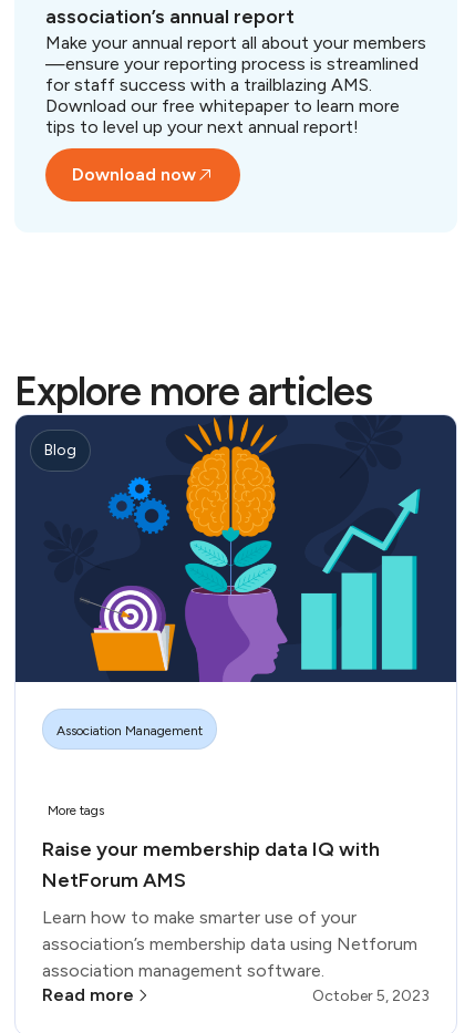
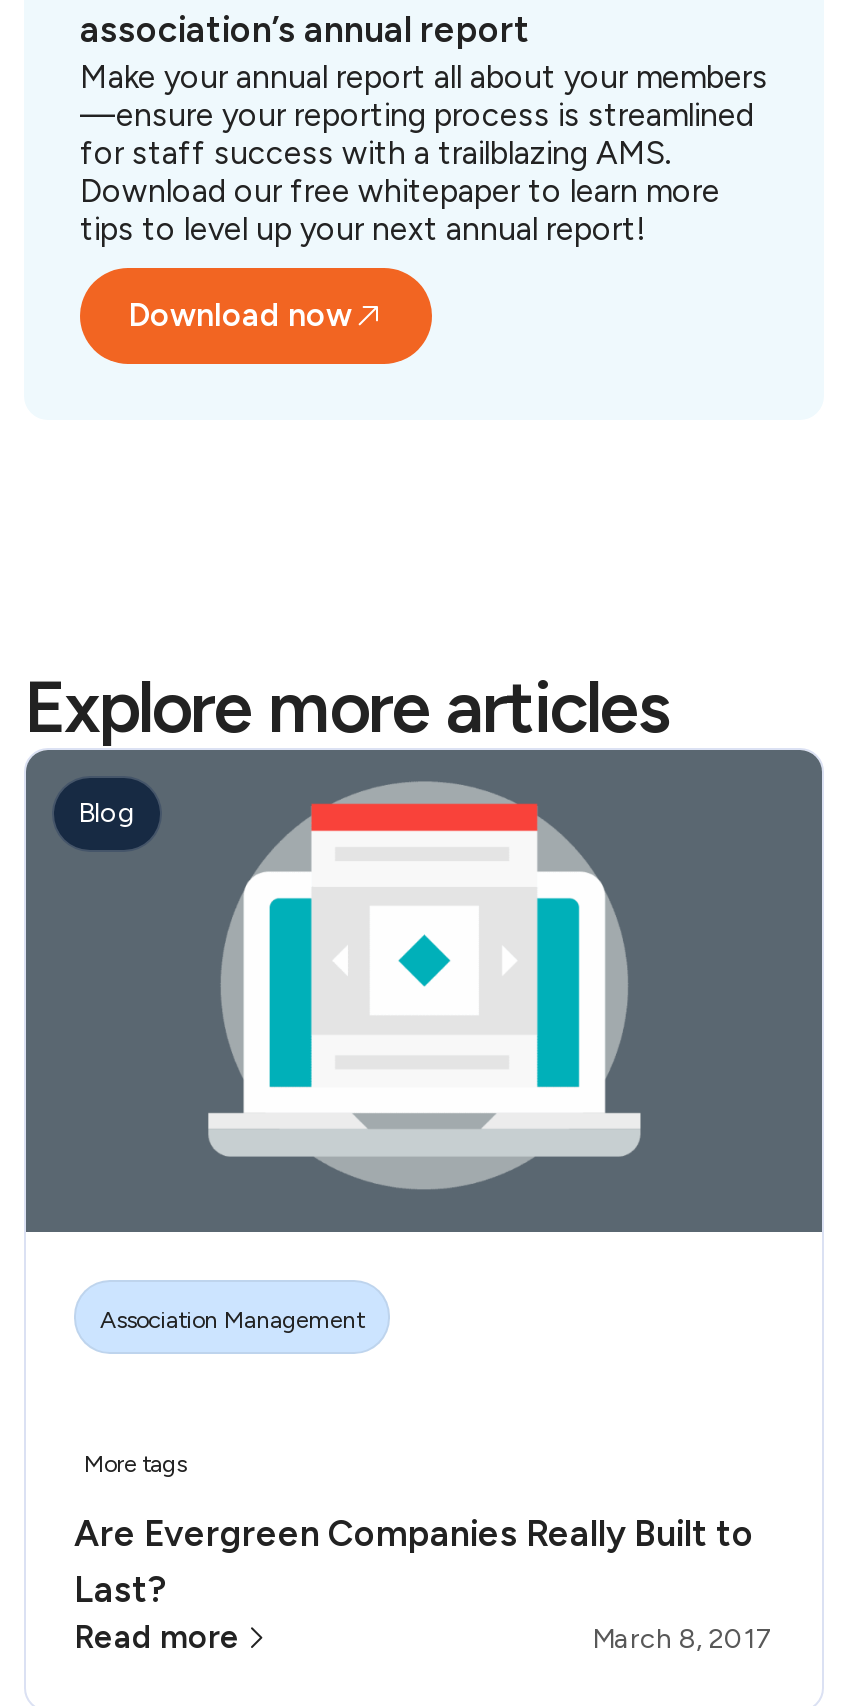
- [image]
+ [image]

- Raise your membership data IQ with
- NetForum AMS
- Learn how to make smarter use of your
- association’s membership data using Netforum
- association management software.
+ Are Evergreen Companies Really Built to
+ Last?

- October 5, 2023
+ March 8, 2017
